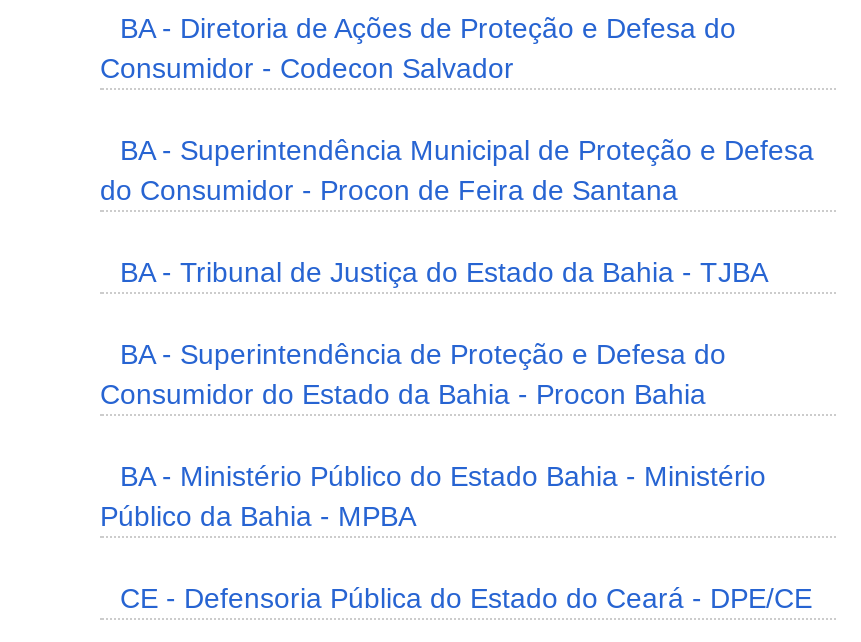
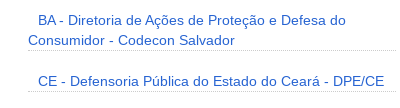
- BA - Superintendência Municipal de Proteção e Defesa
- do Consumidor - Procon de Feira de Santana
- BA - Tribunal de Justiça do Estado da Bahia - TJBA
- BA - Superintendência de Proteção e Defesa do
- Consumidor do Estado da Bahia - Procon Bahia
- BA - Ministério Público do Estado Bahia - Ministério
- Público da Bahia - MPBA
